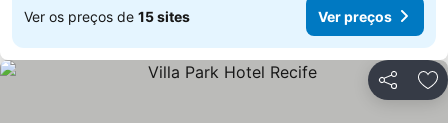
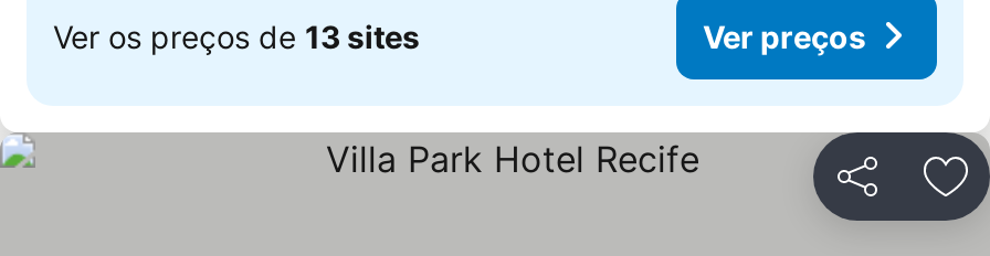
- Ver os preços de 15 sites
+ Ver os preços de 13 sites
